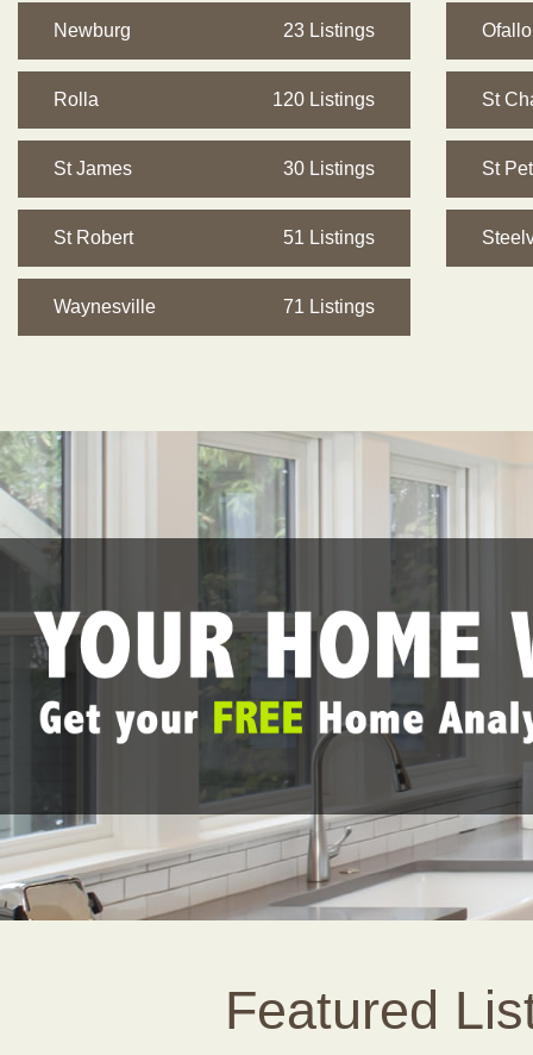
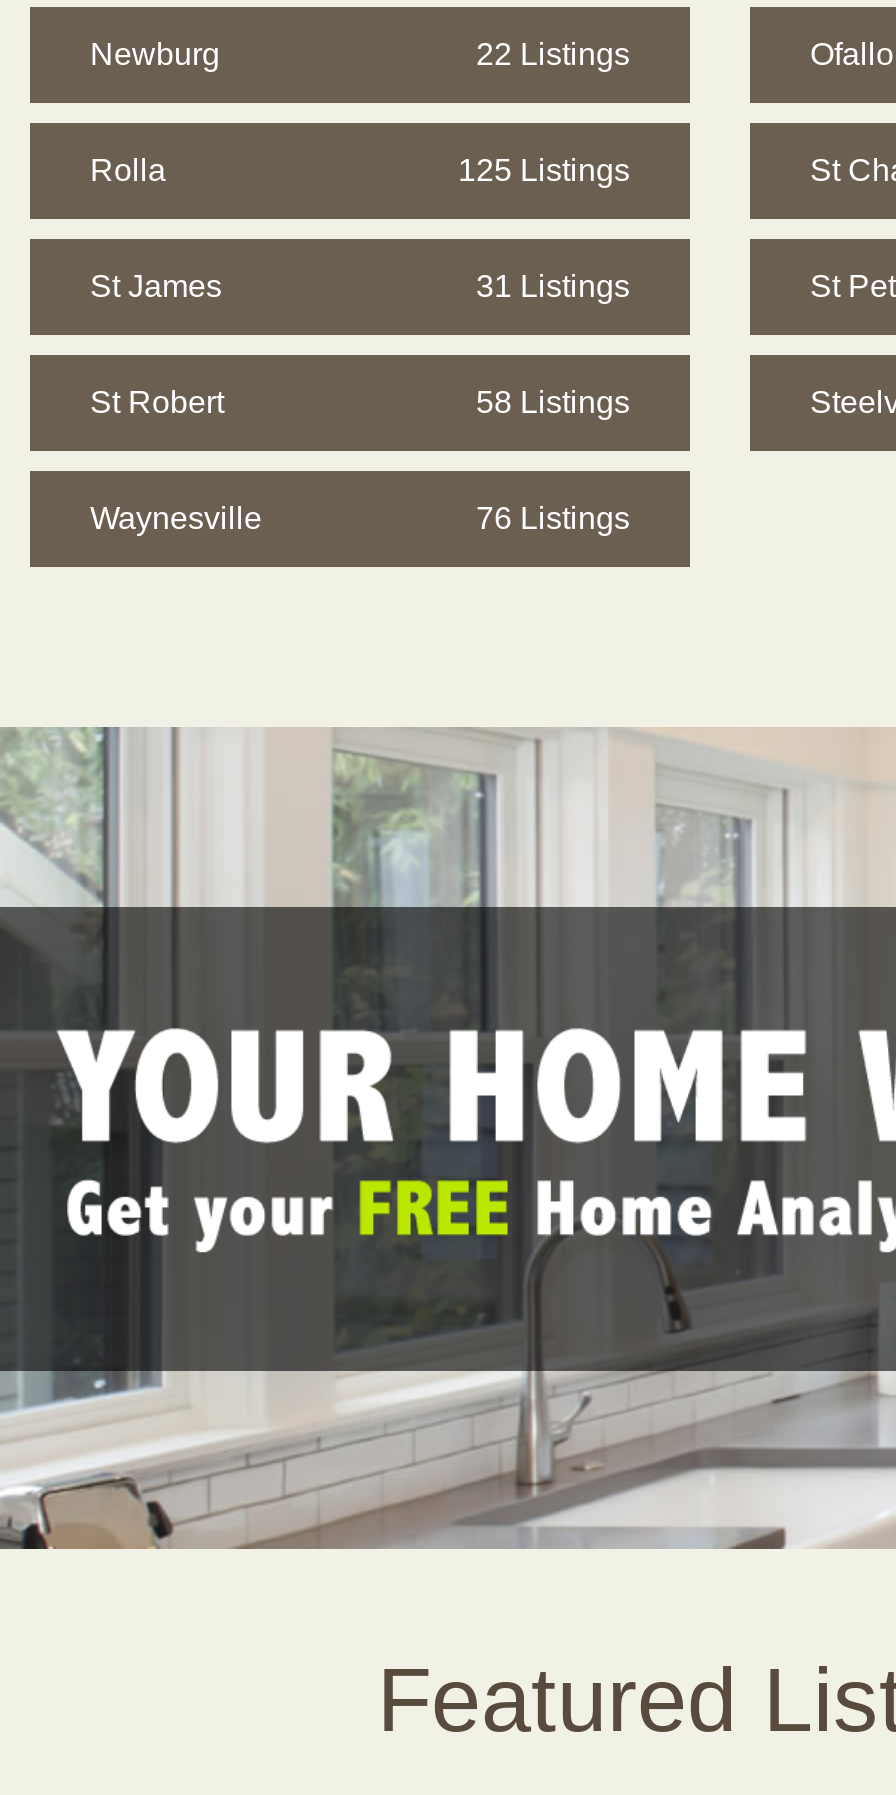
- 23 Listings
+ 22 Listings

- 120 Listings
+ 125 Listings

- 30 Listings
+ 31 Listings

- 51 Listings
+ 58 Listings

- 71 Listings
+ 76 Listings
